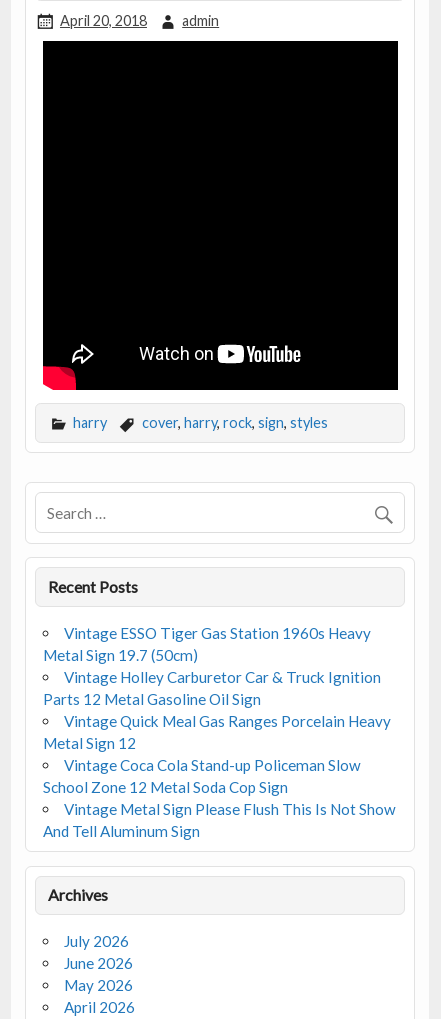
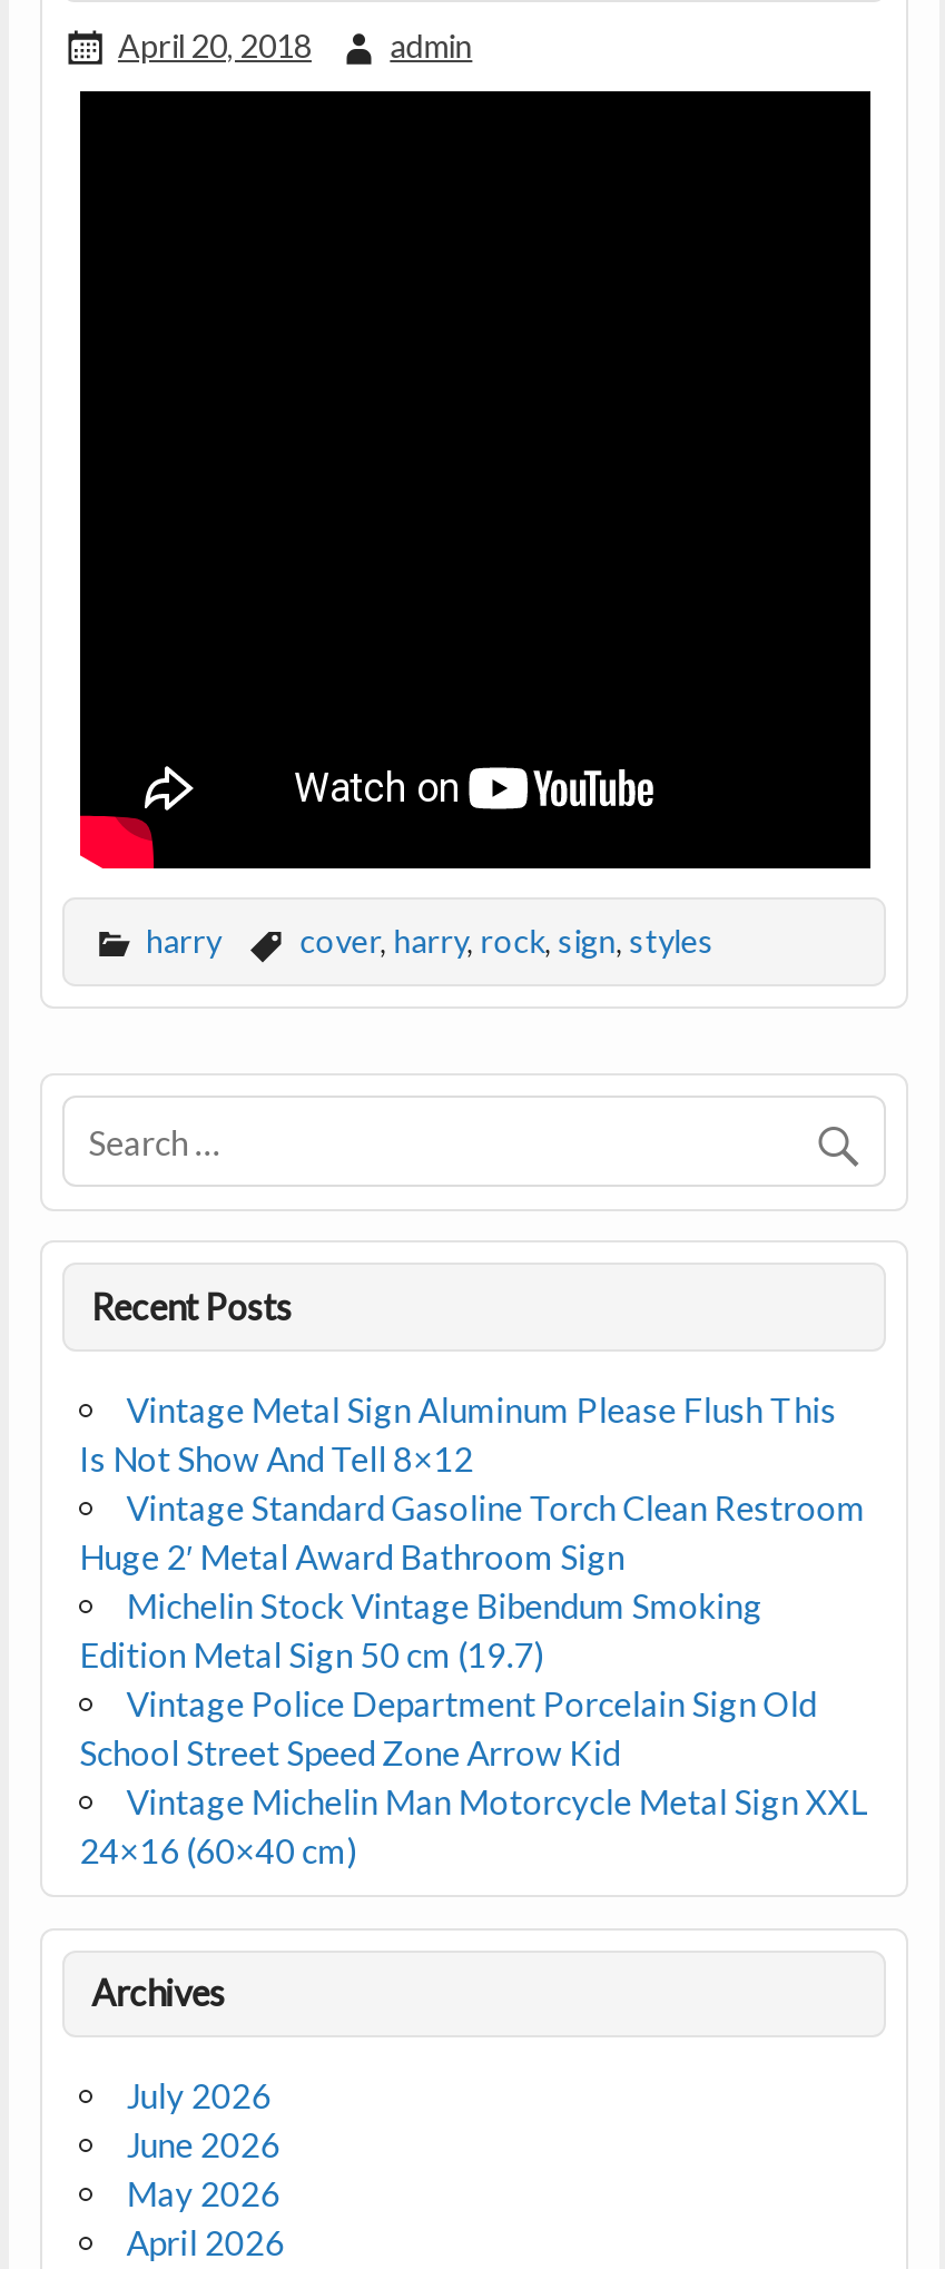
- Vintage ESSO Tiger Gas Station 1960s Heavy
- Metal Sign 19.7 (50cm)
- Vintage Holley Carburetor Car & Truck Ignition
- Parts 12 Metal Gasoline Oil Sign
- Vintage Quick Meal Gas Ranges Porcelain Heavy
- Metal Sign 12
- Vintage Coca Cola Stand-up Policeman Slow
- School Zone 12 Metal Soda Cop Sign
- Vintage Metal Sign Please Flush This Is Not Show
- And Tell Aluminum Sign
+ Vintage Metal Sign Aluminum Please Flush This
+ Is Not Show And Tell 8×12
+ Vintage Standard Gasoline Torch Clean Restroom
+ Huge 2′ Metal Award Bathroom Sign
+ Michelin Stock Vintage Bibendum Smoking
+ Edition Metal Sign 50 cm (19.7)
+ Vintage Police Department Porcelain Sign Old
+ School Street Speed Zone Arrow Kid
+ Vintage Michelin Man Motorcycle Metal Sign XXL
+ 24×16 (60×40 cm)
